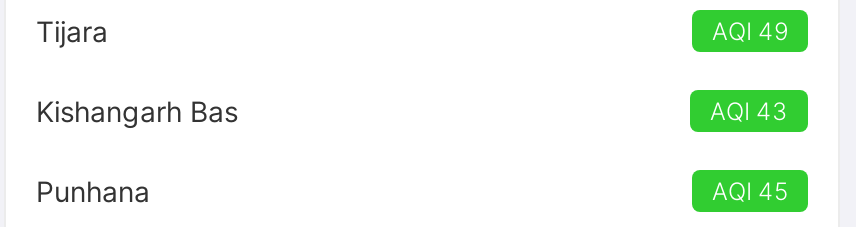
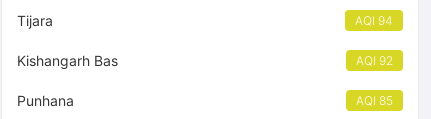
- AQI 49
+ AQI 94

- AQI 43
+ AQI 92

- AQI 45
+ AQI 85
